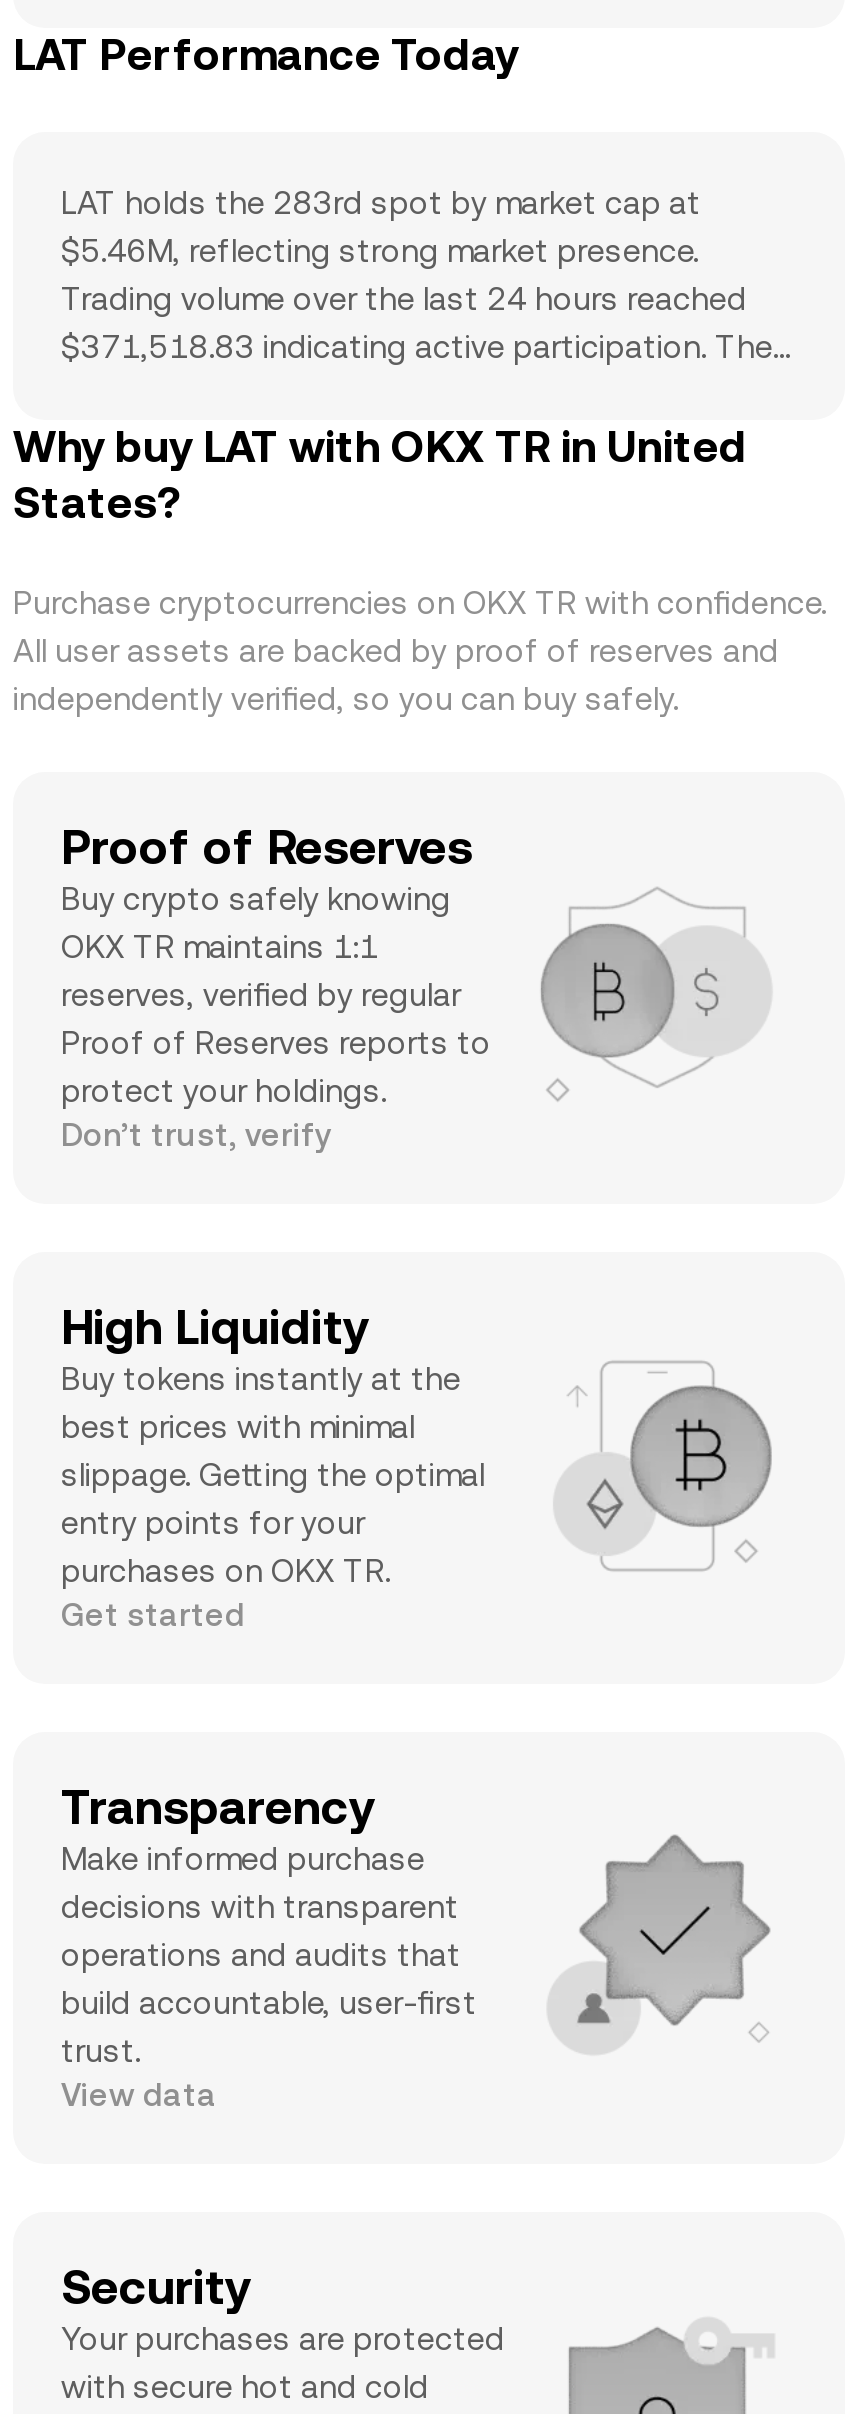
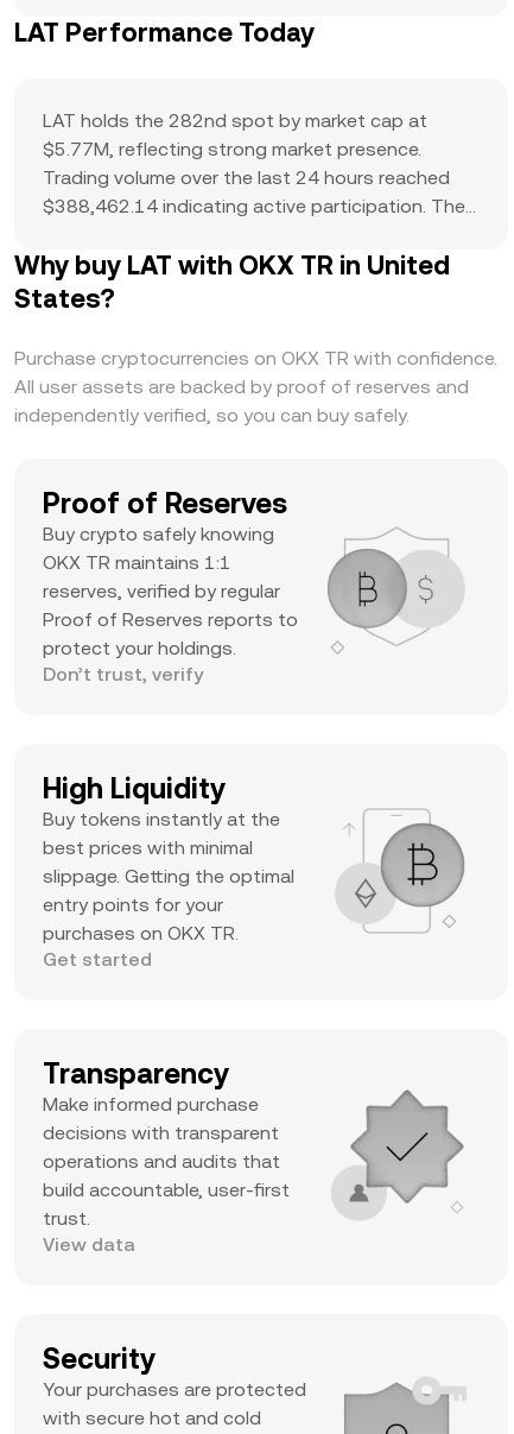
- LAT holds the 283rd spot by market cap at
+ LAT holds the 282nd spot by market cap at

- $5.46M, reflecting strong market presence.
+ $5.77M, reflecting strong market presence.

- $371,518.83 indicating active participation. The
+ $388,462.14 indicating active participation. The
